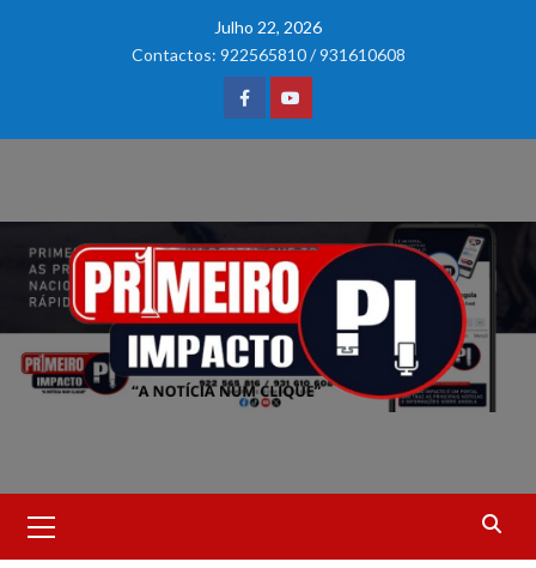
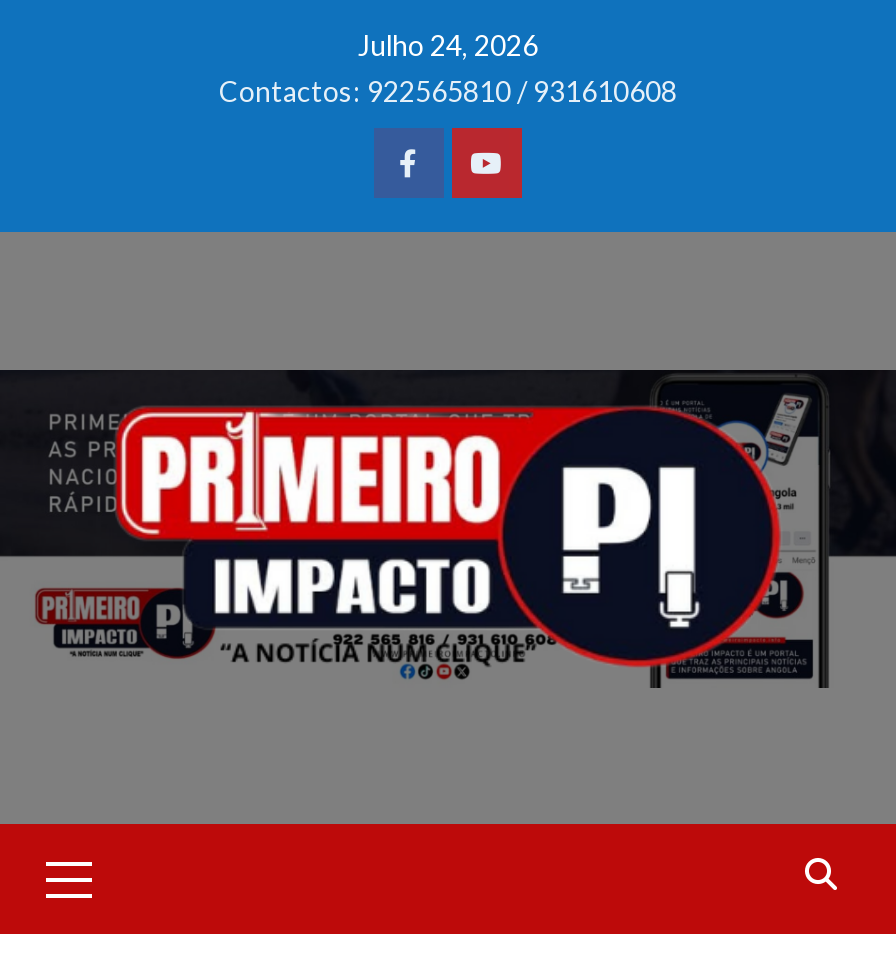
- Julho 22, 2026
+ Julho 24, 2026
